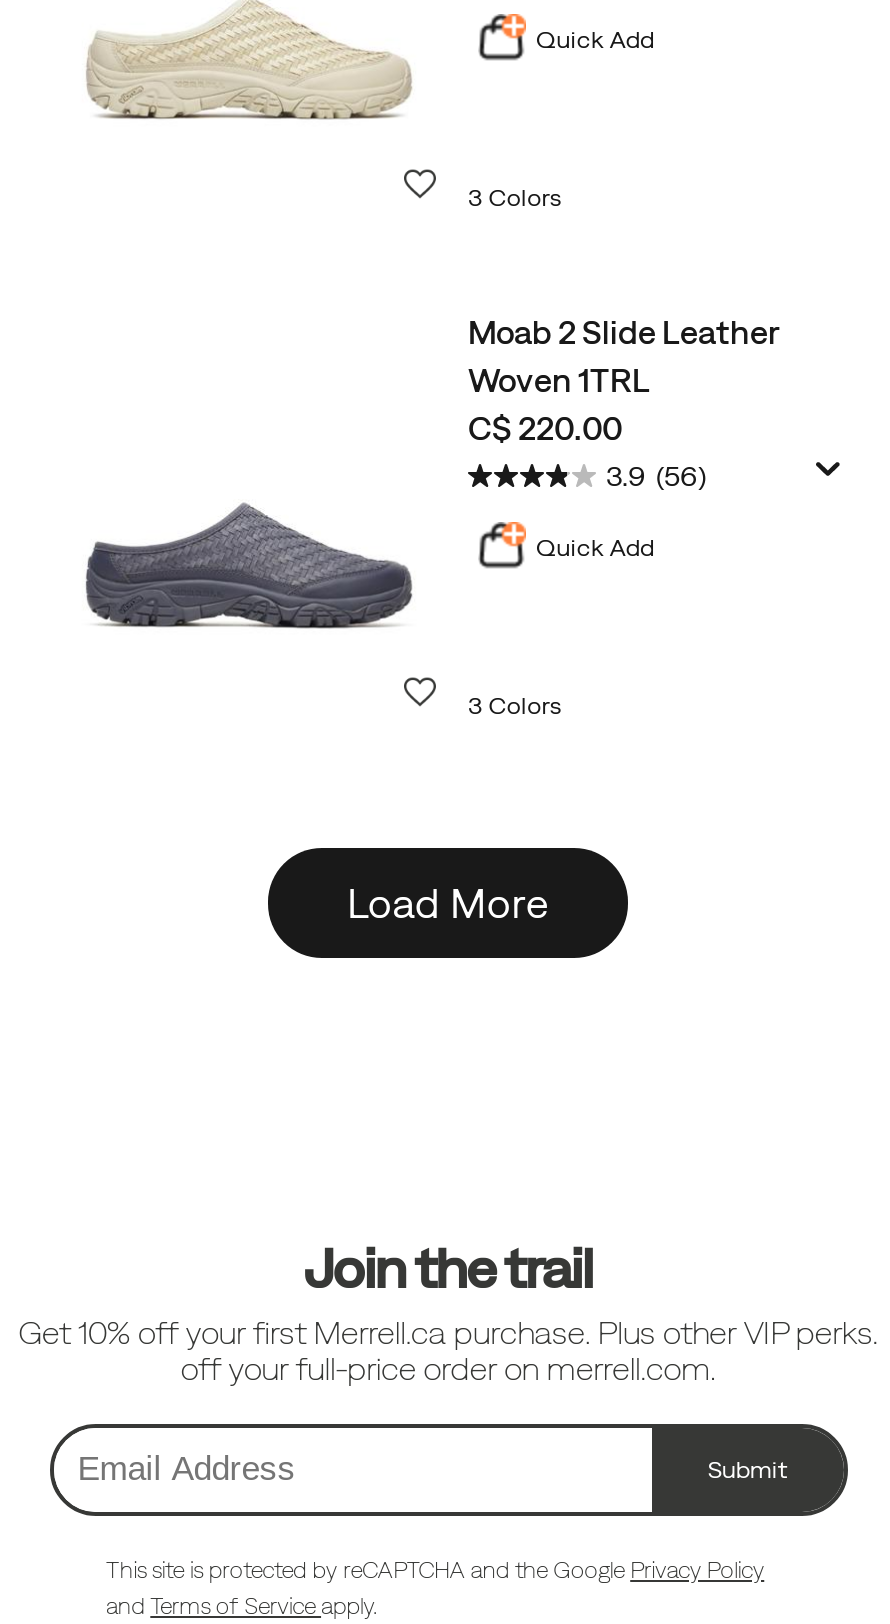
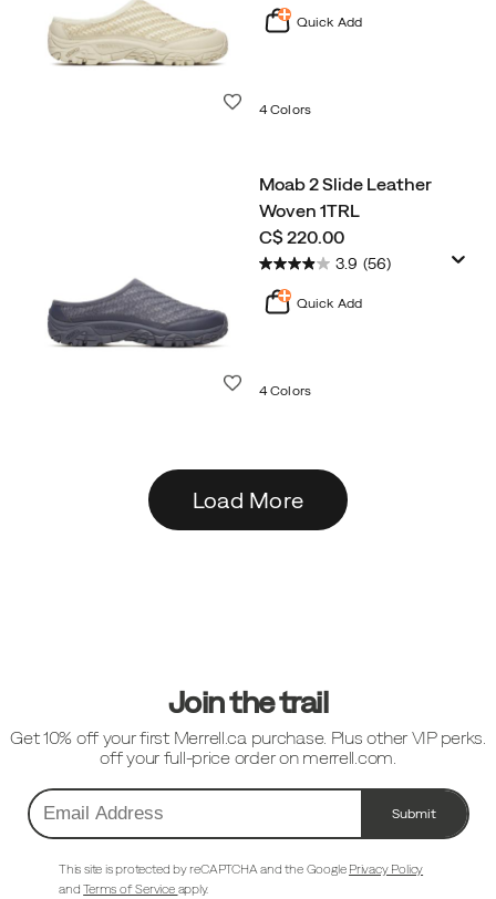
- 3 Colors
+ 4 Colors

- 3 Colors
+ 4 Colors
